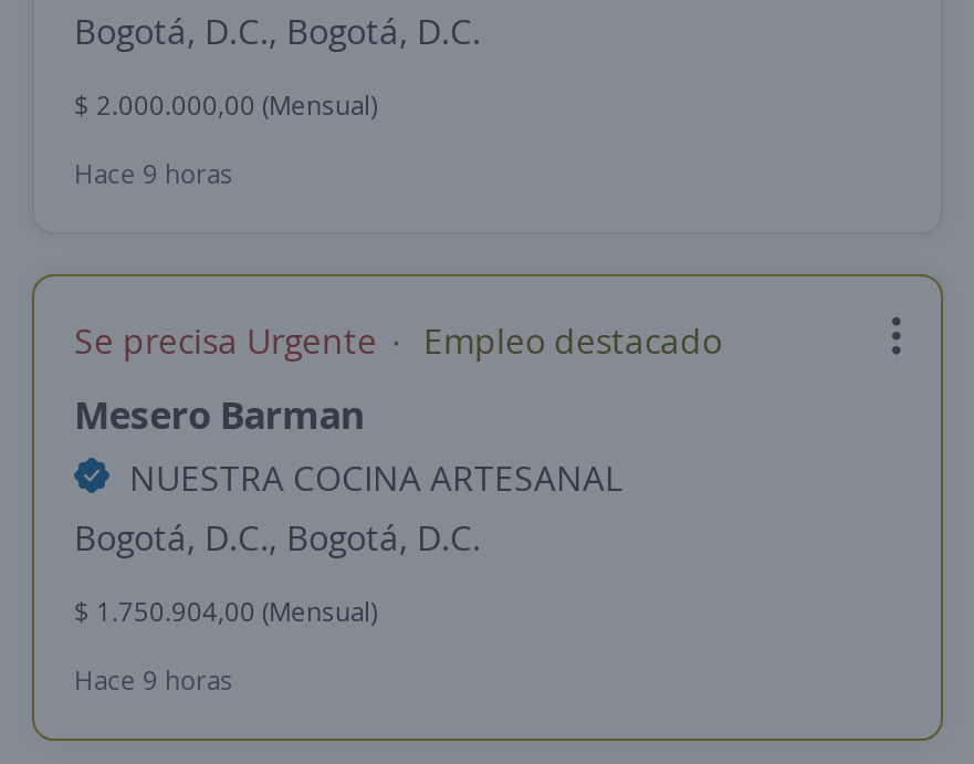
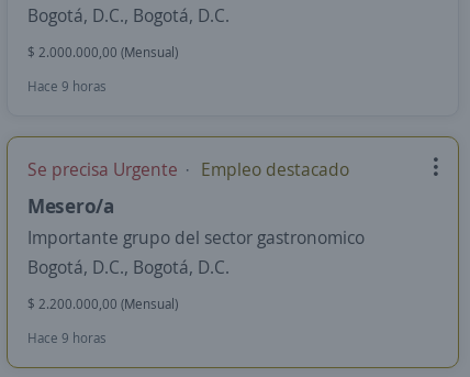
- Mesero Barman
- NUESTRA COCINA ARTESANAL
+ Mesero/a
+ Importante grupo del sector gastronomico

- $ 1.750.904,00 (Mensual)
+ $ 2.200.000,00 (Mensual)
